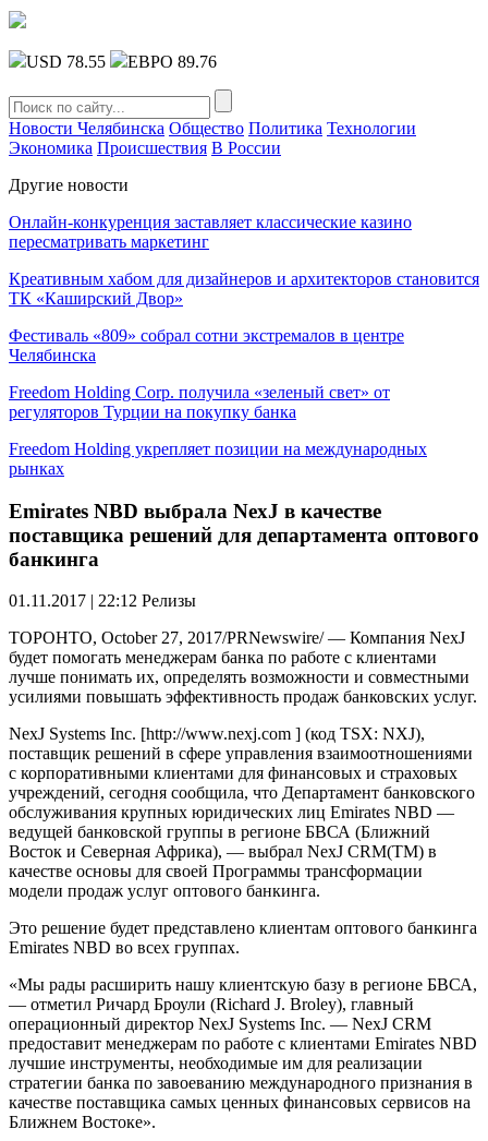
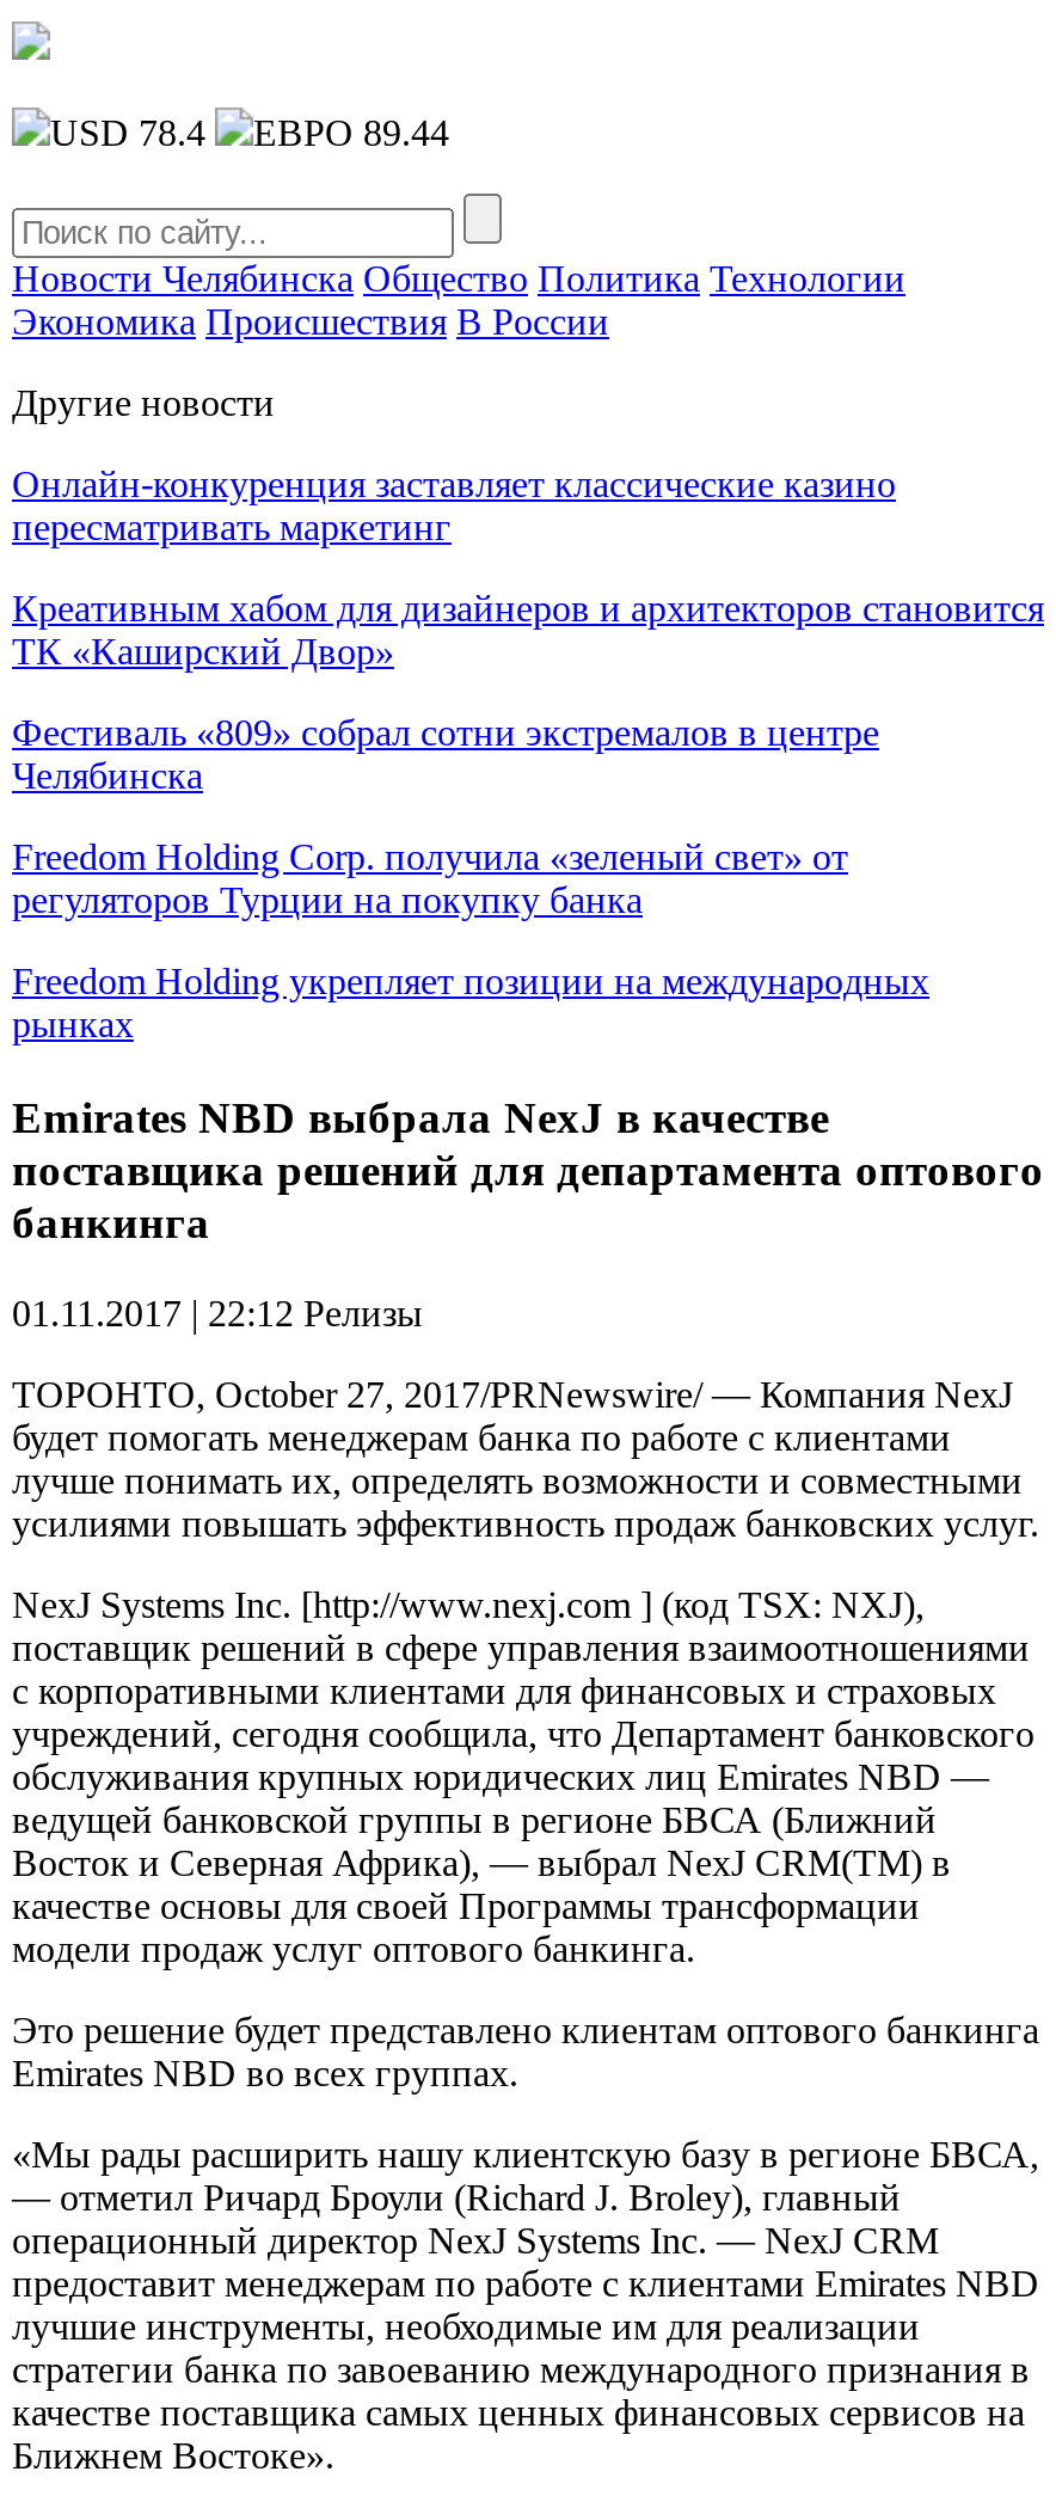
- USD 78.55
+ USD 78.4

- ЕВРО 89.76
+ ЕВРО 89.44
